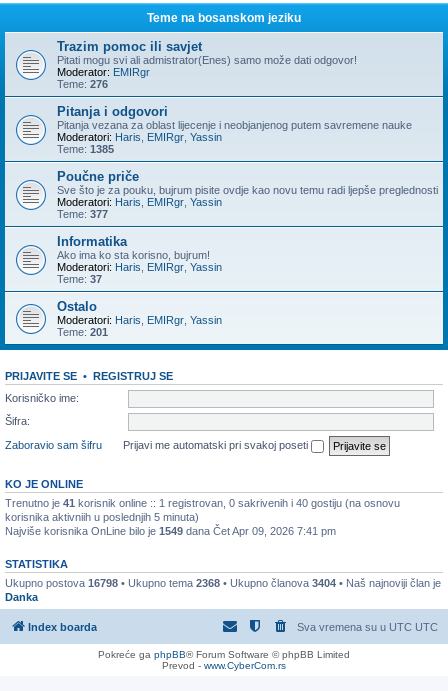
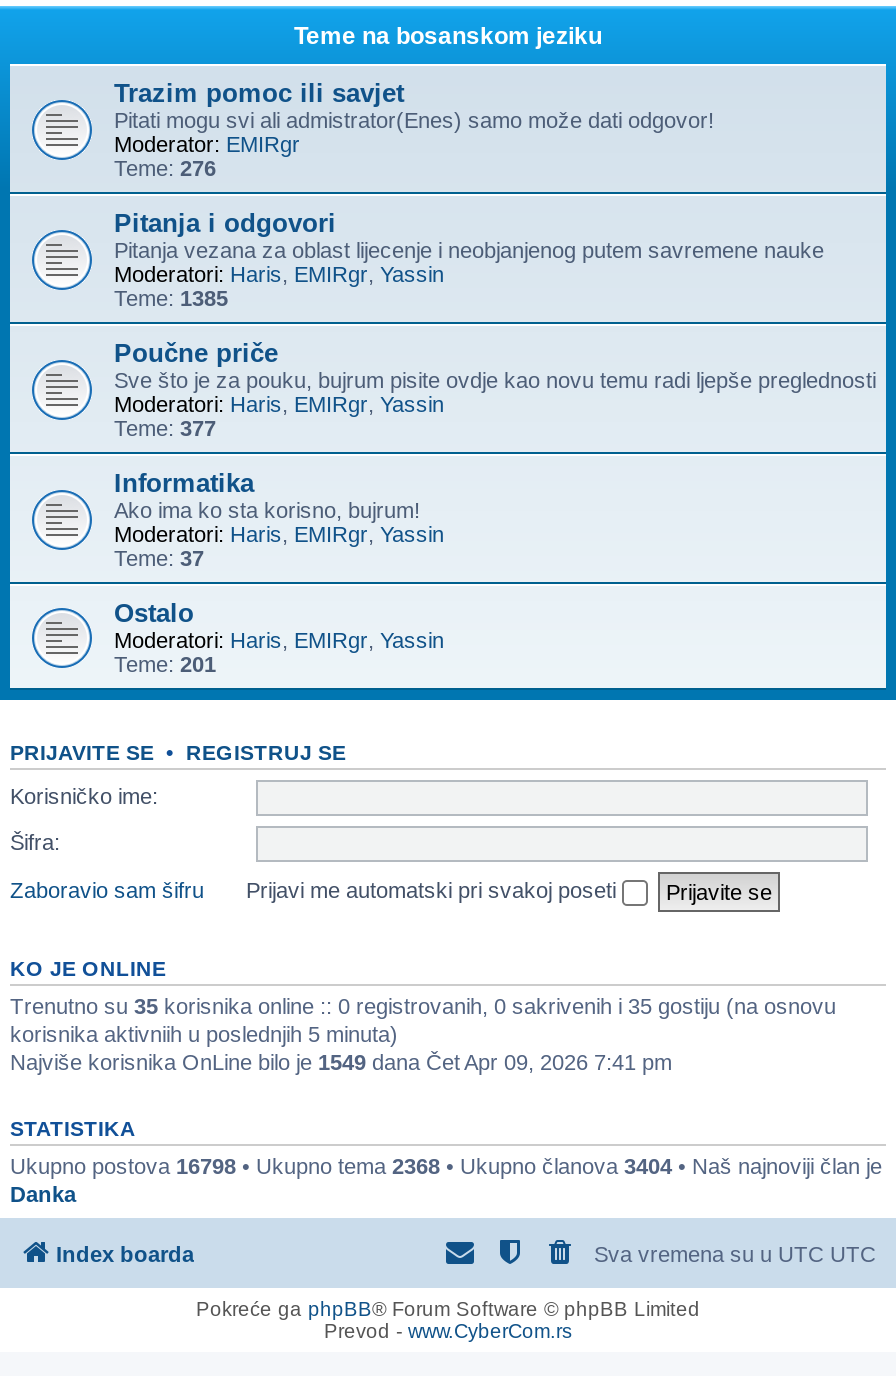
- Trenutno je 41 korisnik online :: 1 registrovan, 0 sakrivenih i 40 gostiju (na osnovu
+ Trenutno su 35 korisnika online :: 0 registrovanih, 0 sakrivenih i 35 gostiju (na osnovu
